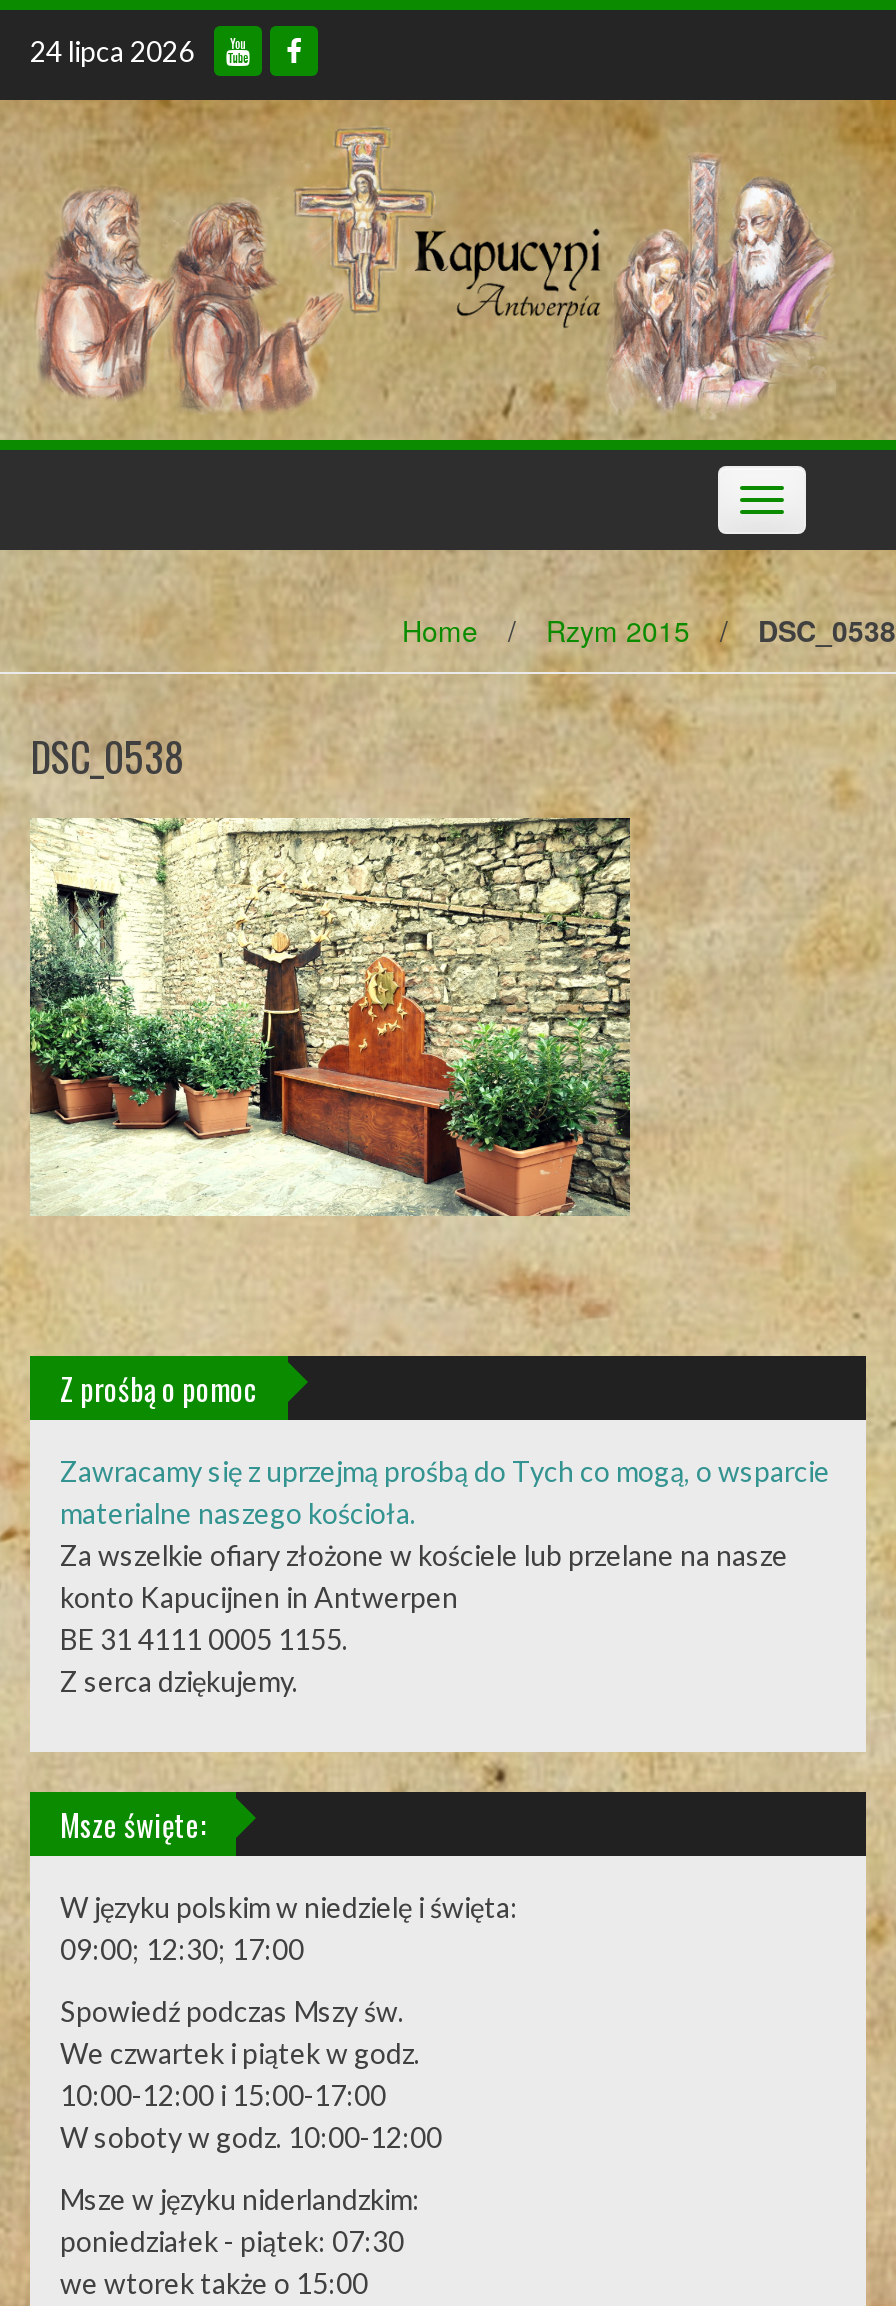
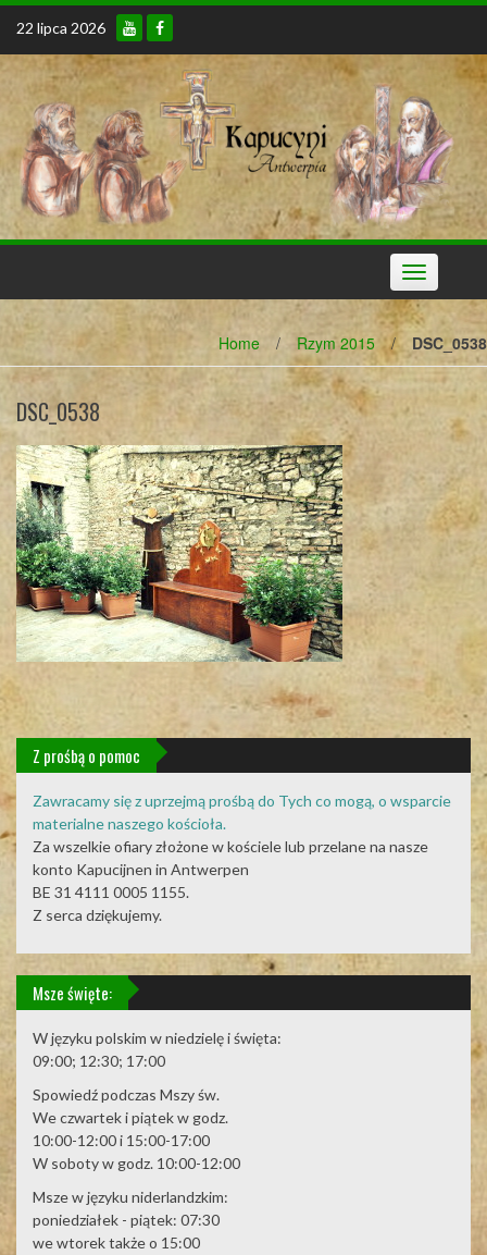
- 24 lipca 2026
+ 22 lipca 2026
